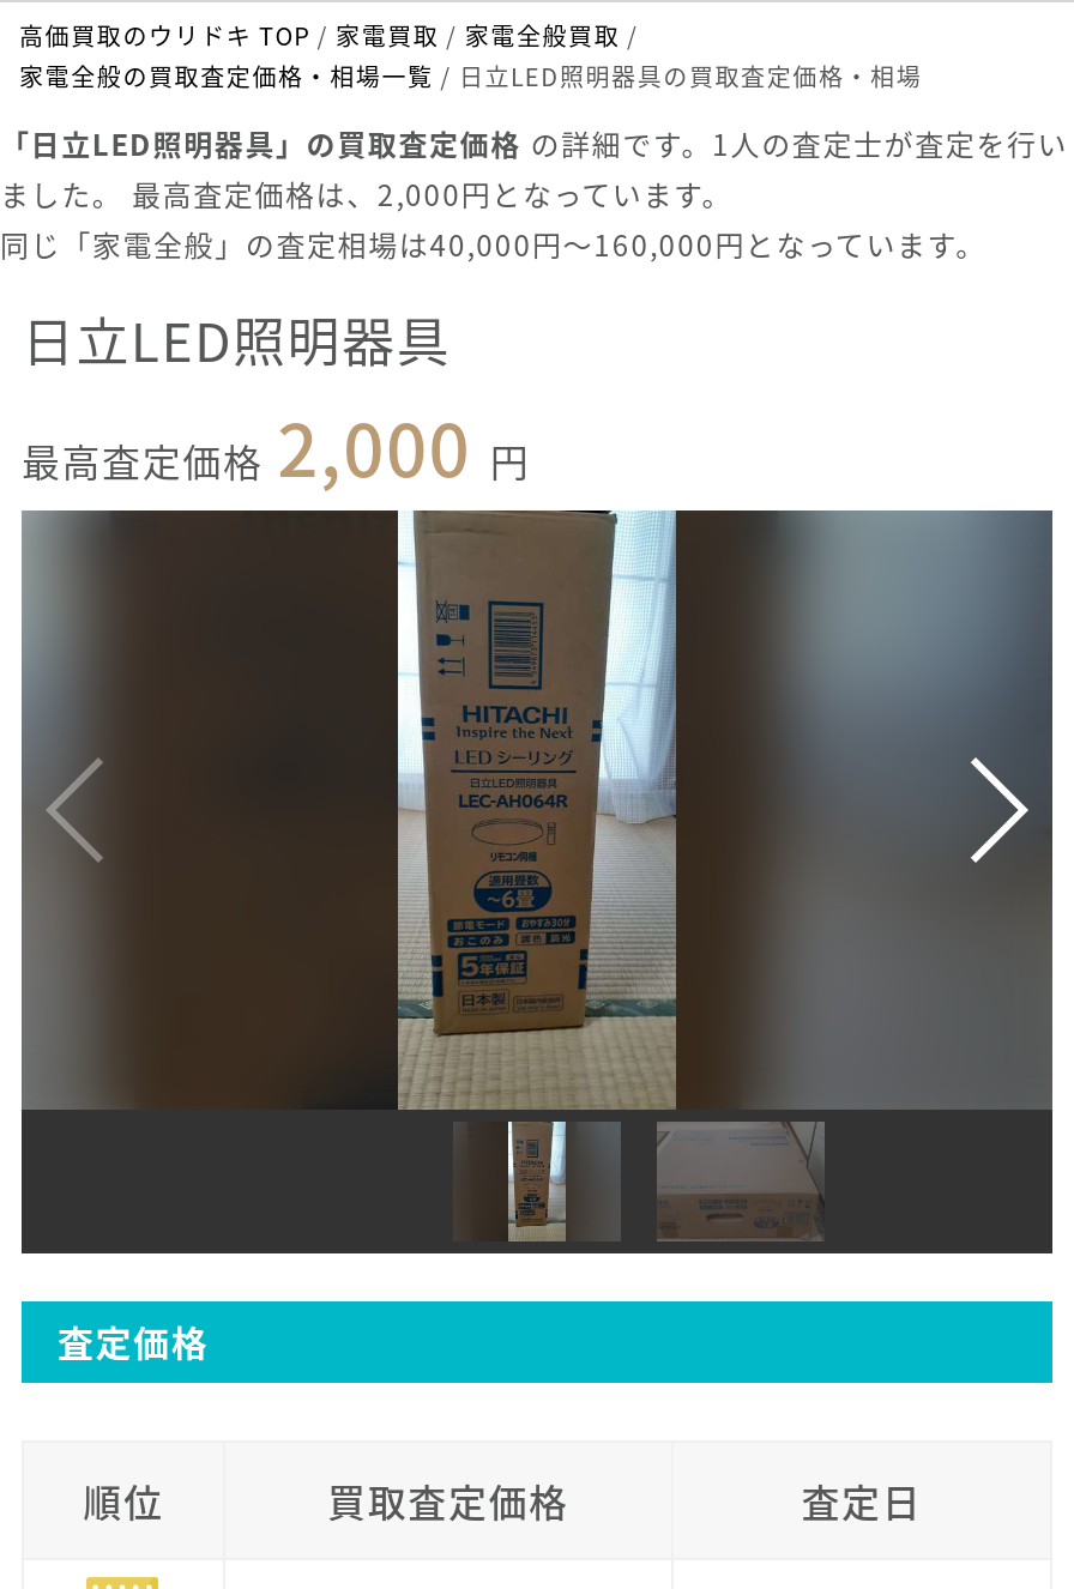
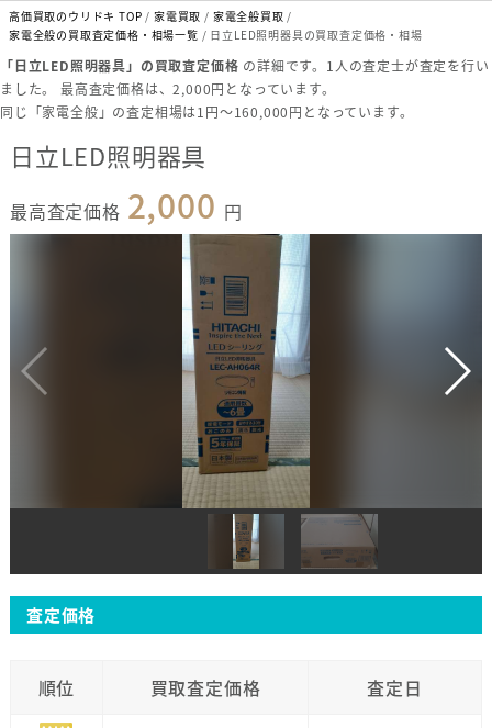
- 同じ「家電全般」の査定相場は40,000円〜160,000円となっています。
+ 同じ「家電全般」の査定相場は1円〜160,000円となっています。
